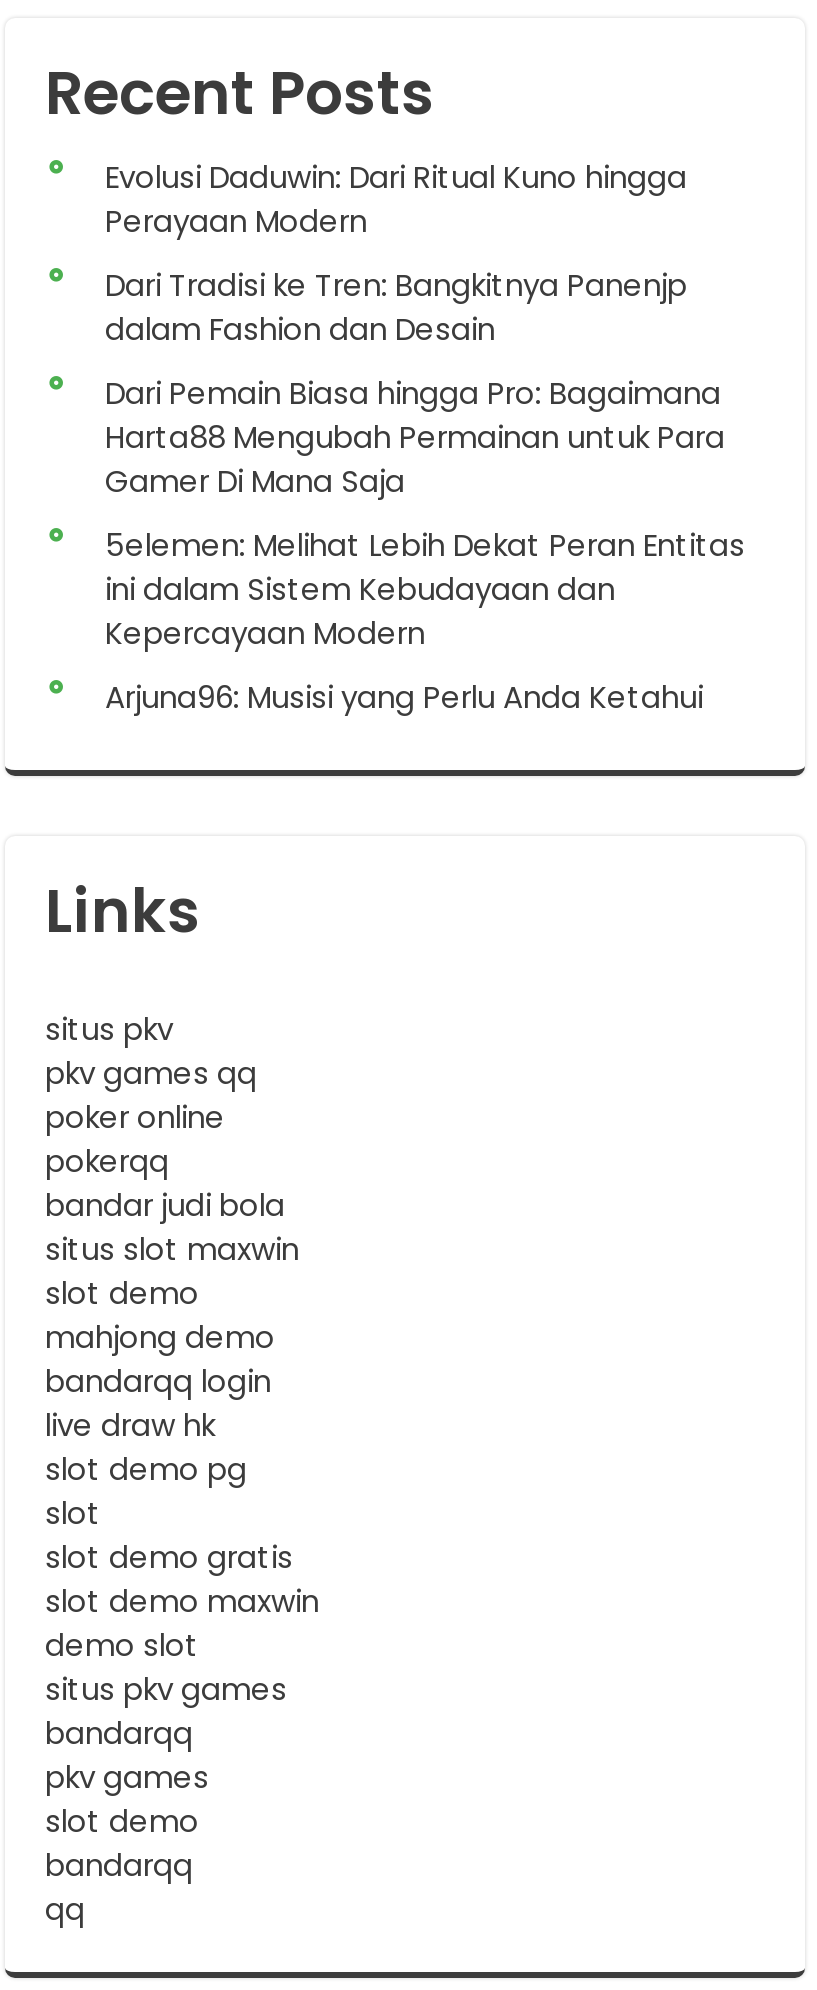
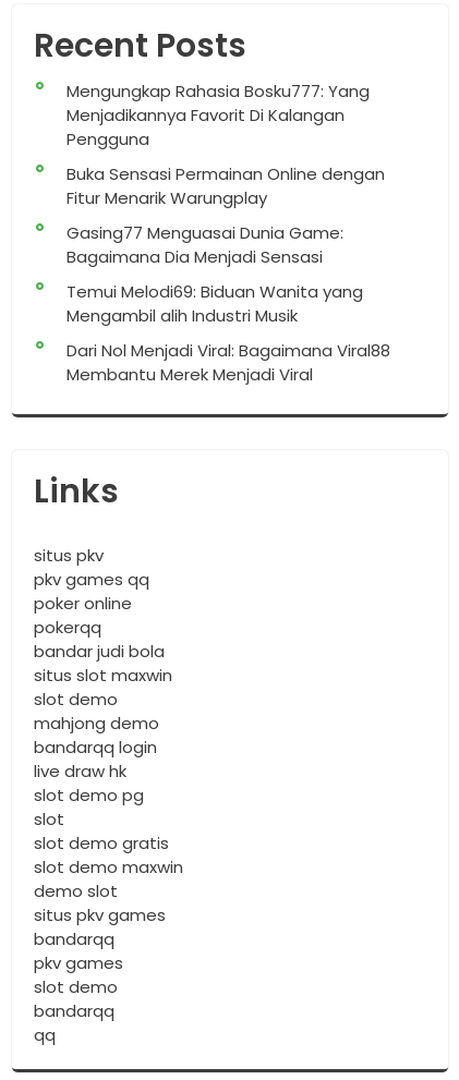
- Evolusi Daduwin: Dari Ritual Kuno hingga
- Perayaan Modern
+ Mengungkap Rahasia Bosku777: Yang
+ Menjadikannya Favorit Di Kalangan
+ Pengguna

- Dari Tradisi ke Tren: Bangkitnya Panenjp
- dalam Fashion dan Desain
+ Buka Sensasi Permainan Online dengan
+ Fitur Menarik Warungplay

- Dari Pemain Biasa hingga Pro: Bagaimana
- Harta88 Mengubah Permainan untuk Para
- Gamer Di Mana Saja
+ Gasing77 Menguasai Dunia Game:
+ Bagaimana Dia Menjadi Sensasi

- 5elemen: Melihat Lebih Dekat Peran Entitas
- ini dalam Sistem Kebudayaan dan
- Kepercayaan Modern
+ Temui Melodi69: Biduan Wanita yang
+ Mengambil alih Industri Musik

- Arjuna96: Musisi yang Perlu Anda Ketahui
+ Dari Nol Menjadi Viral: Bagaimana Viral88
+ Membantu Merek Menjadi Viral
